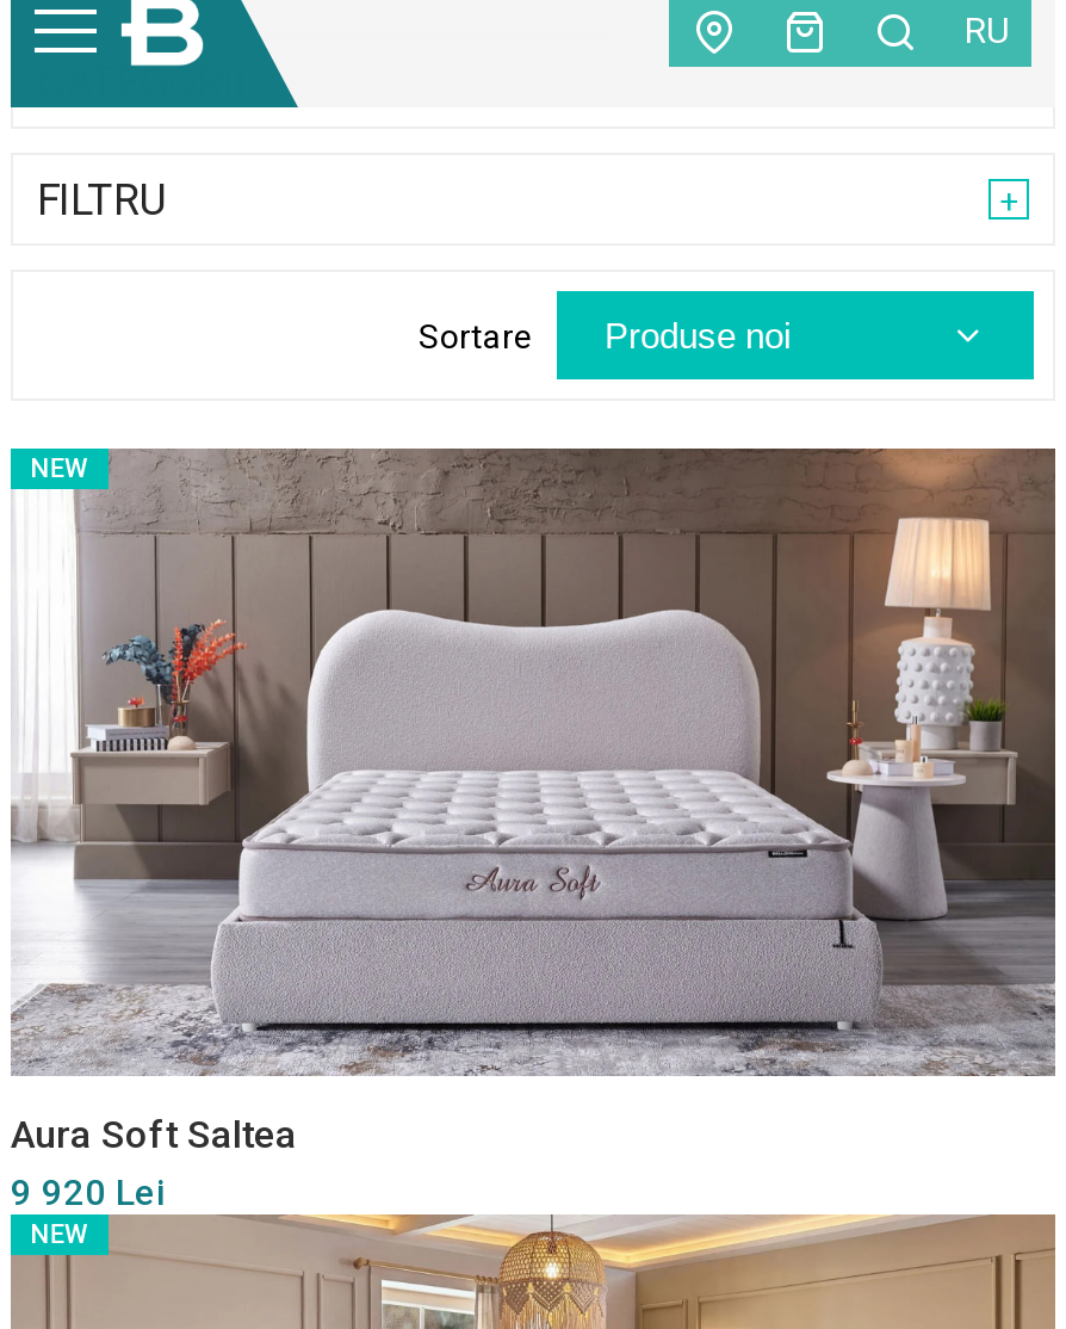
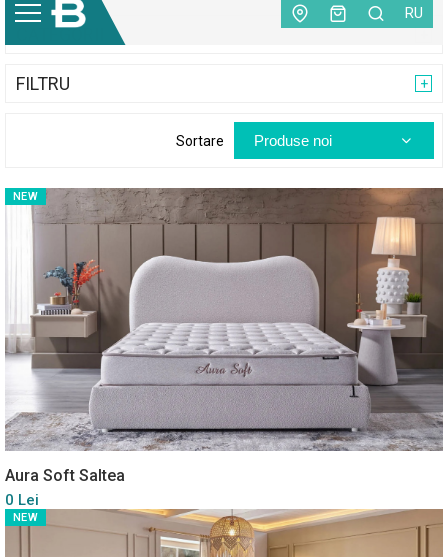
- 9 920 Lei
+ 0 Lei
